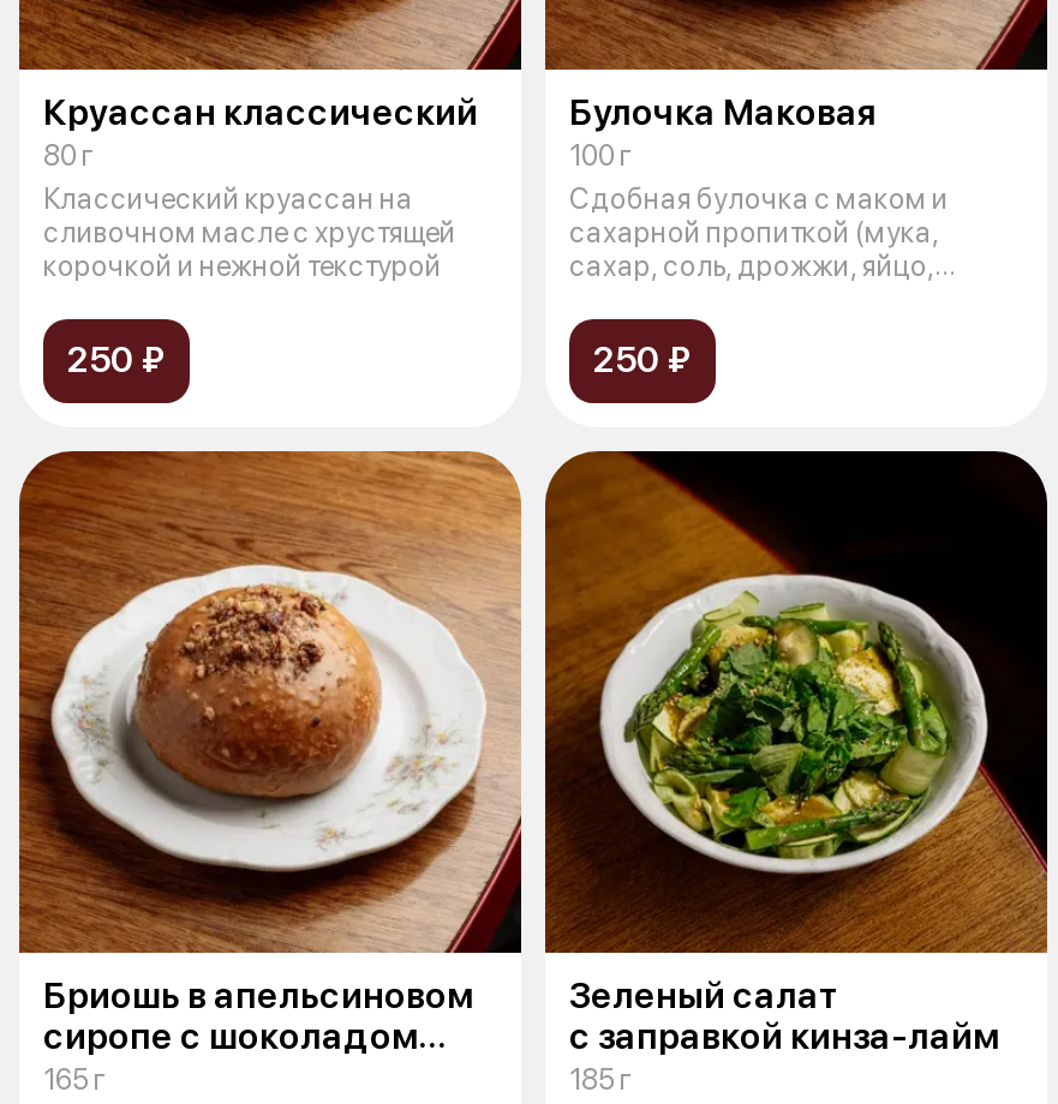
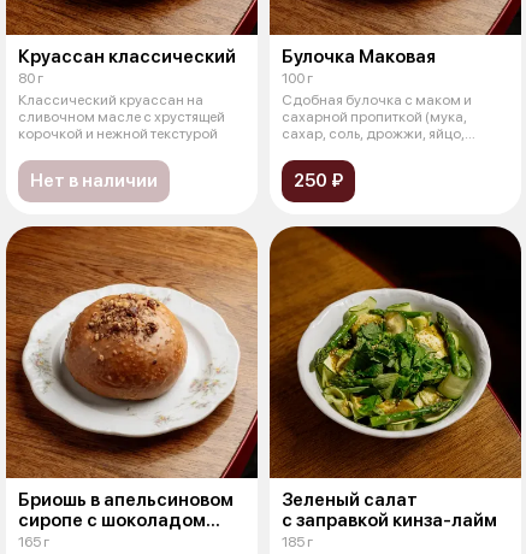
- 250 ₽
+ Нет в наличии
